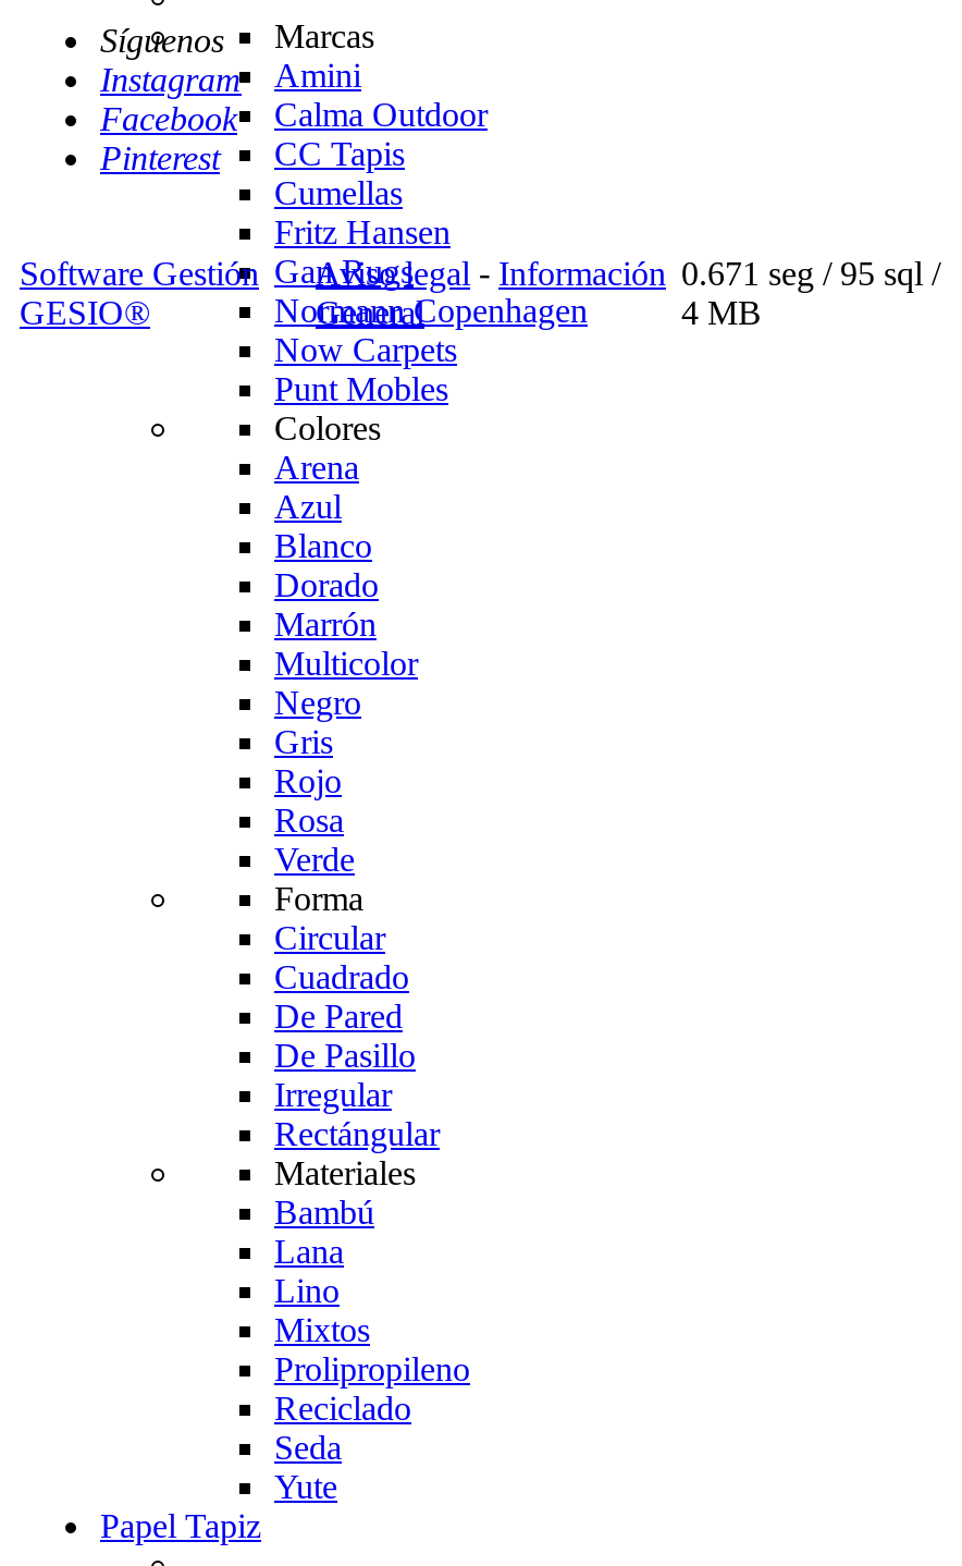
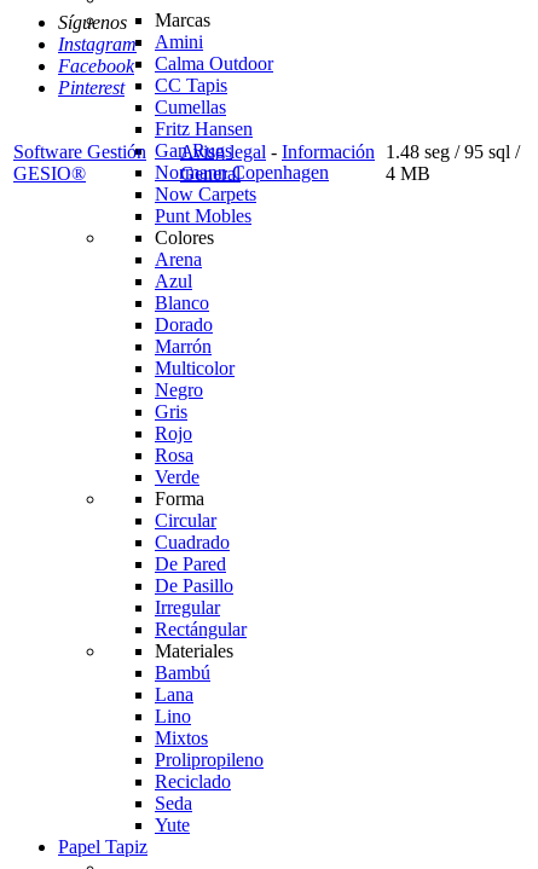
- 0.671 seg / 95 sql /
+ 1.48 seg / 95 sql /
